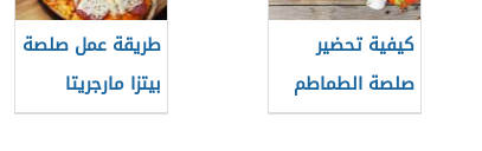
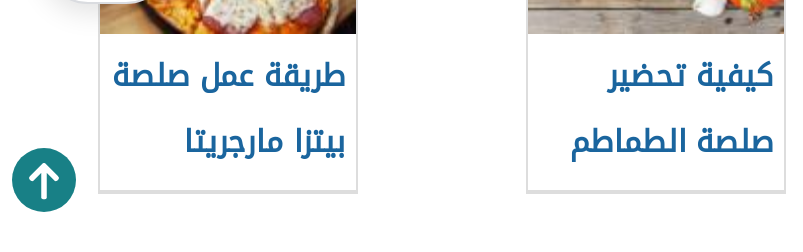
+ [image]
